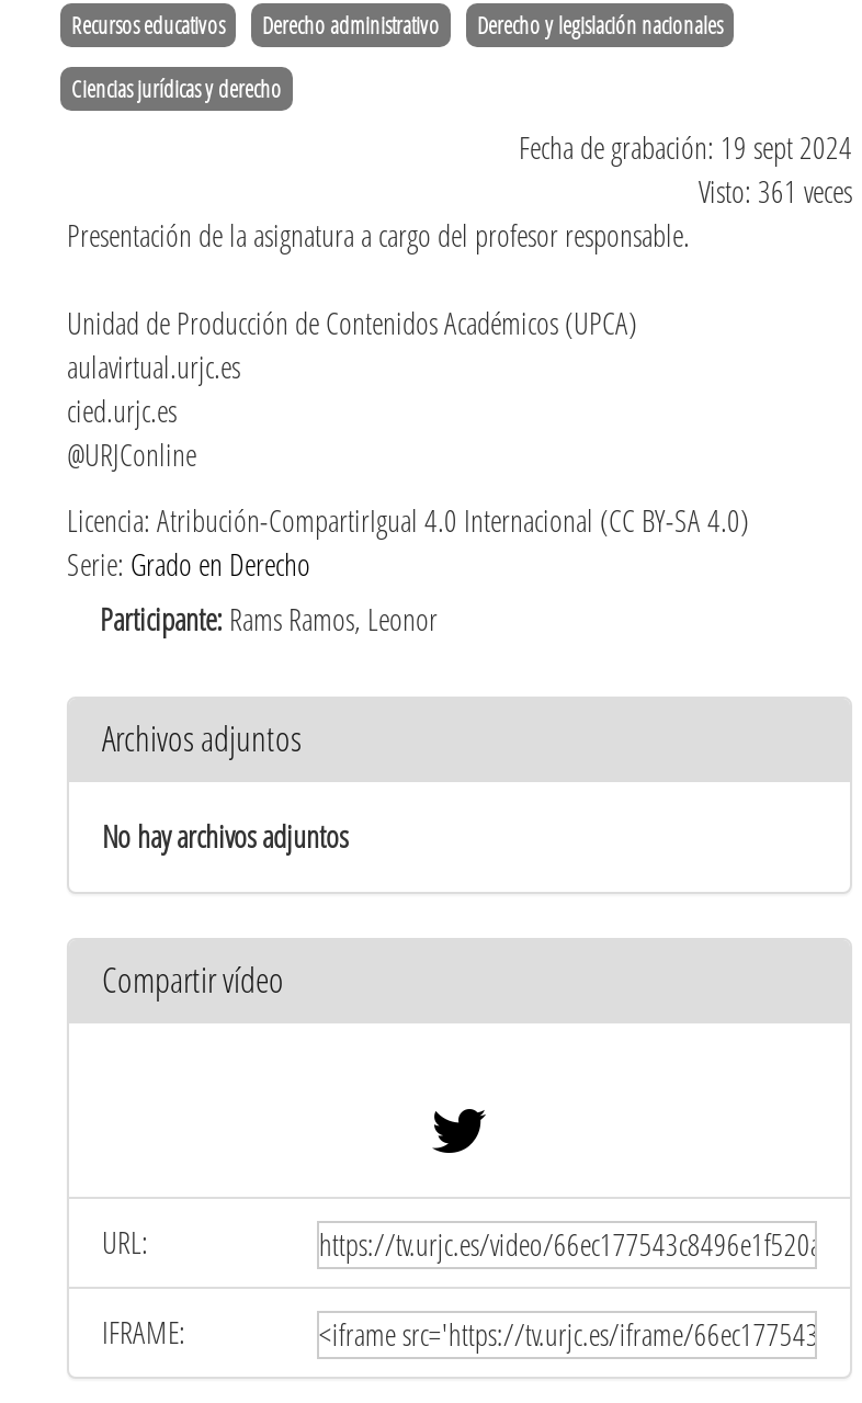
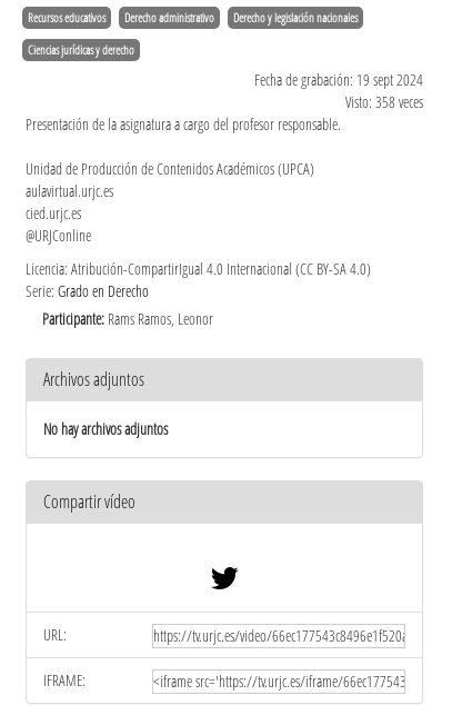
- Visto: 361 veces
+ Visto: 358 veces
